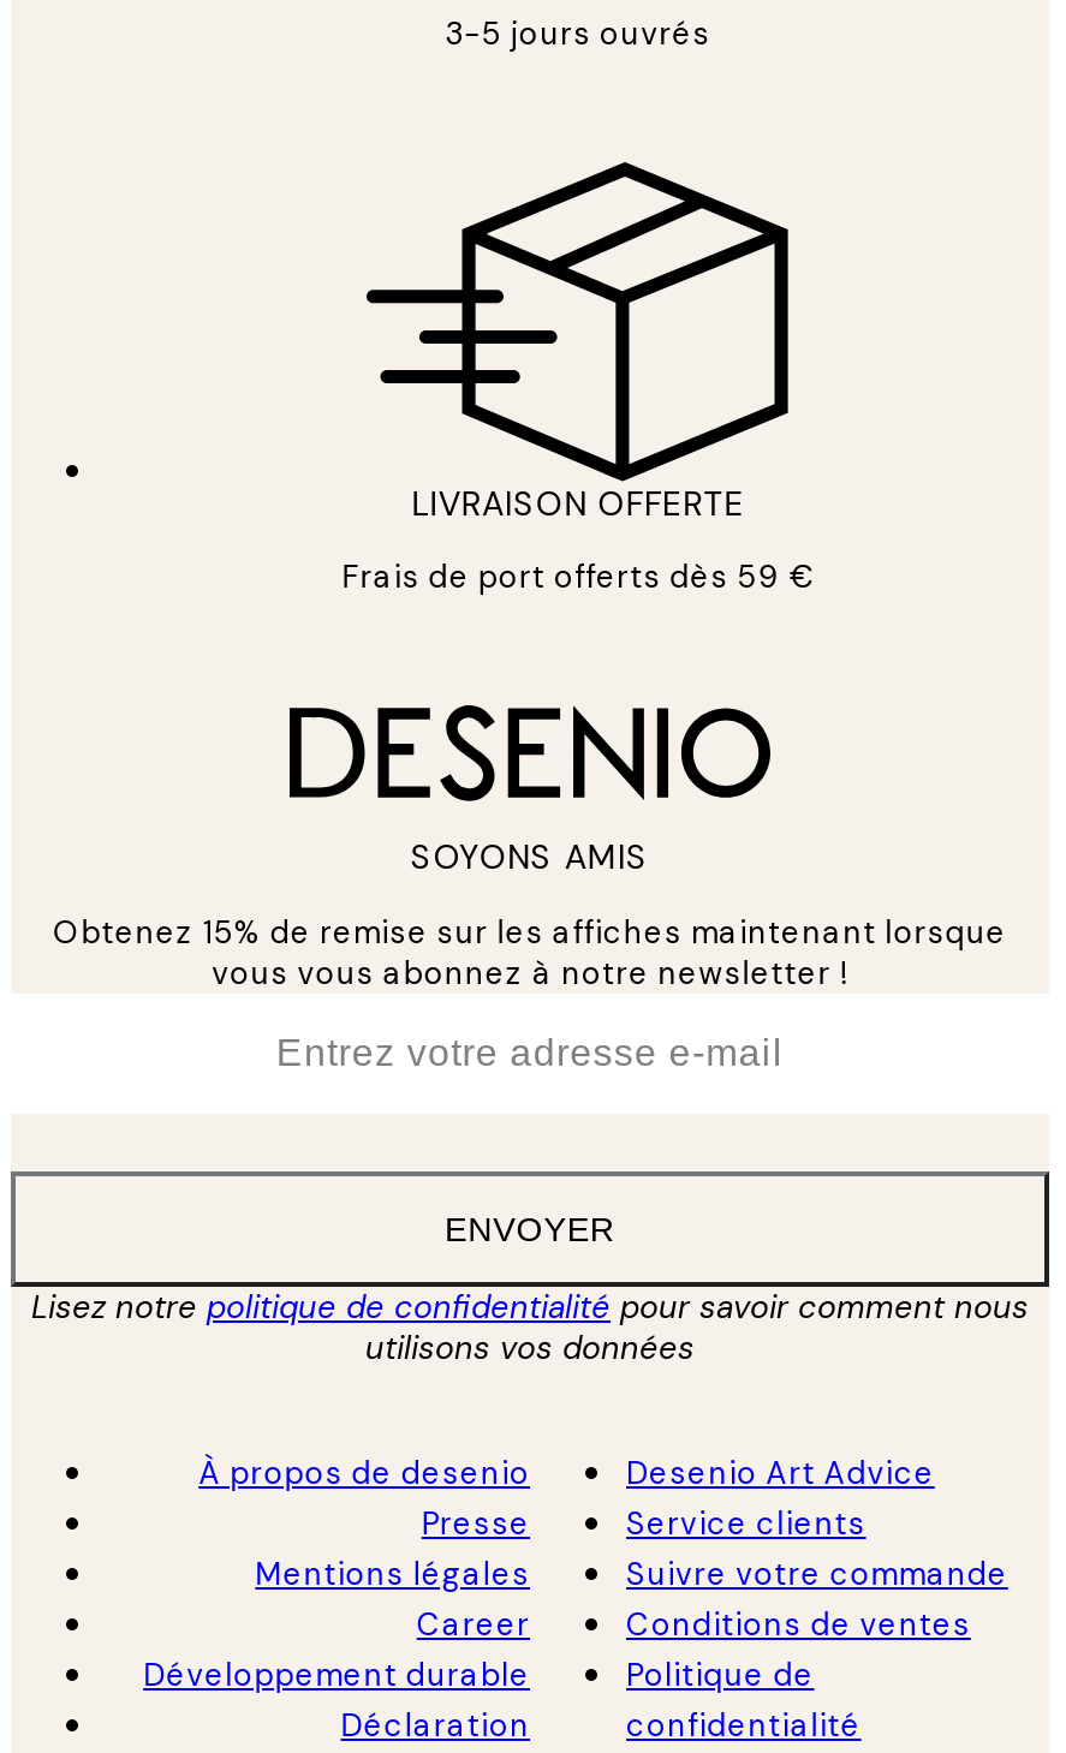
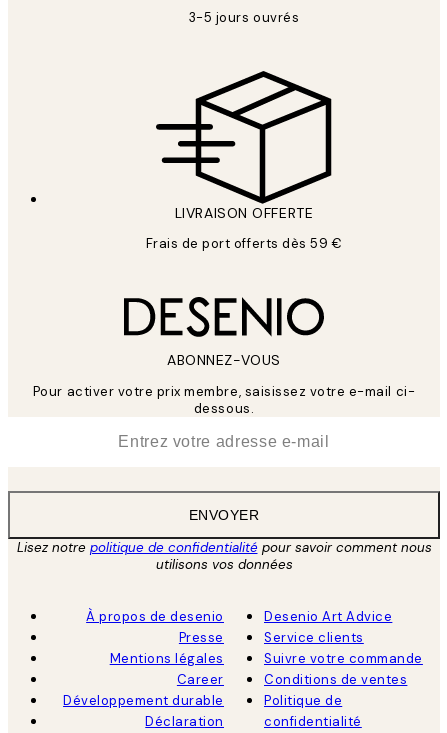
- SOYONS AMIS
+ ABONNEZ-VOUS

- Obtenez 15% de remise sur les affiches maintenant lorsque
- vous vous abonnez à notre newsletter !
+ Pour activer votre prix membre, saisissez votre e-mail ci-
+ dessous.
